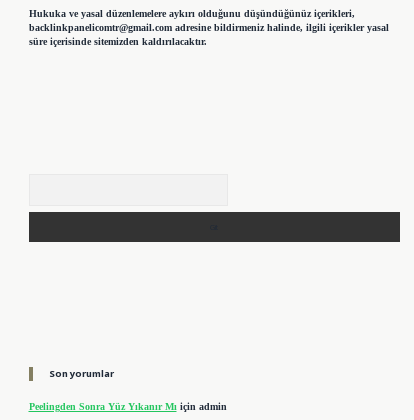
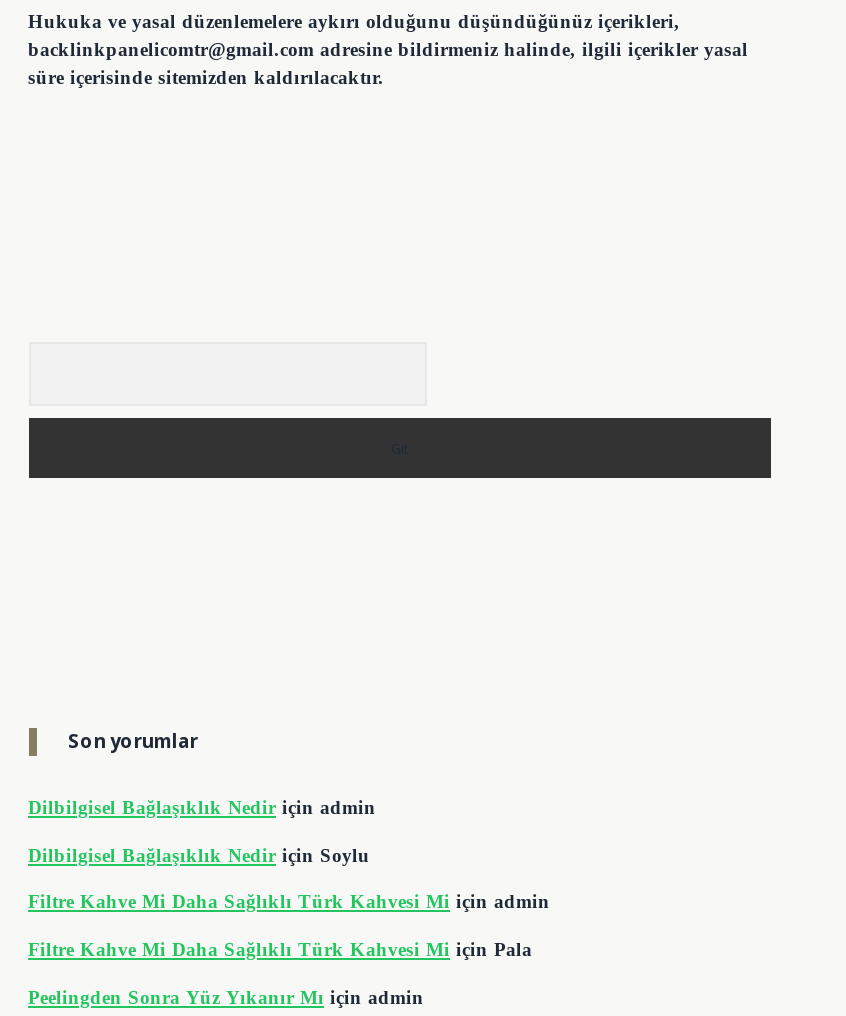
+ Dilbilgisel Bağlaşıklık Nedir için admin
+ Dilbilgisel Bağlaşıklık Nedir için Soylu
+ Filtre Kahve Mi Daha Sağlıklı Türk Kahvesi Mi için admin
+ Filtre Kahve Mi Daha Sağlıklı Türk Kahvesi Mi için Pala
